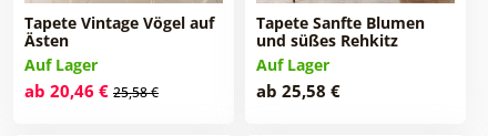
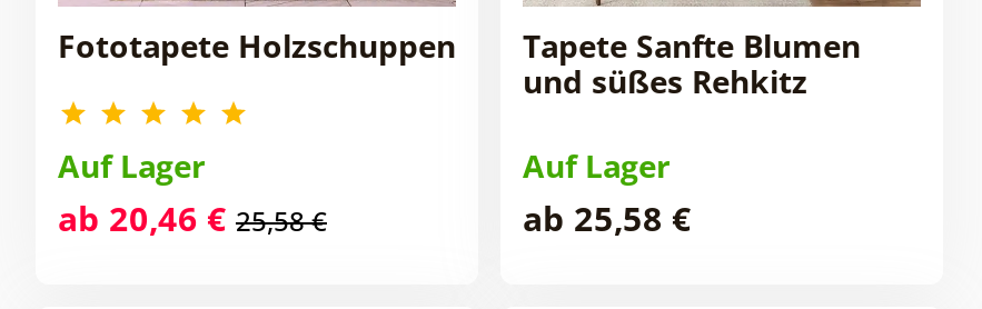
- Tapete Vintage Vögel auf
- Ästen
+ Fototapete Holzschuppen
